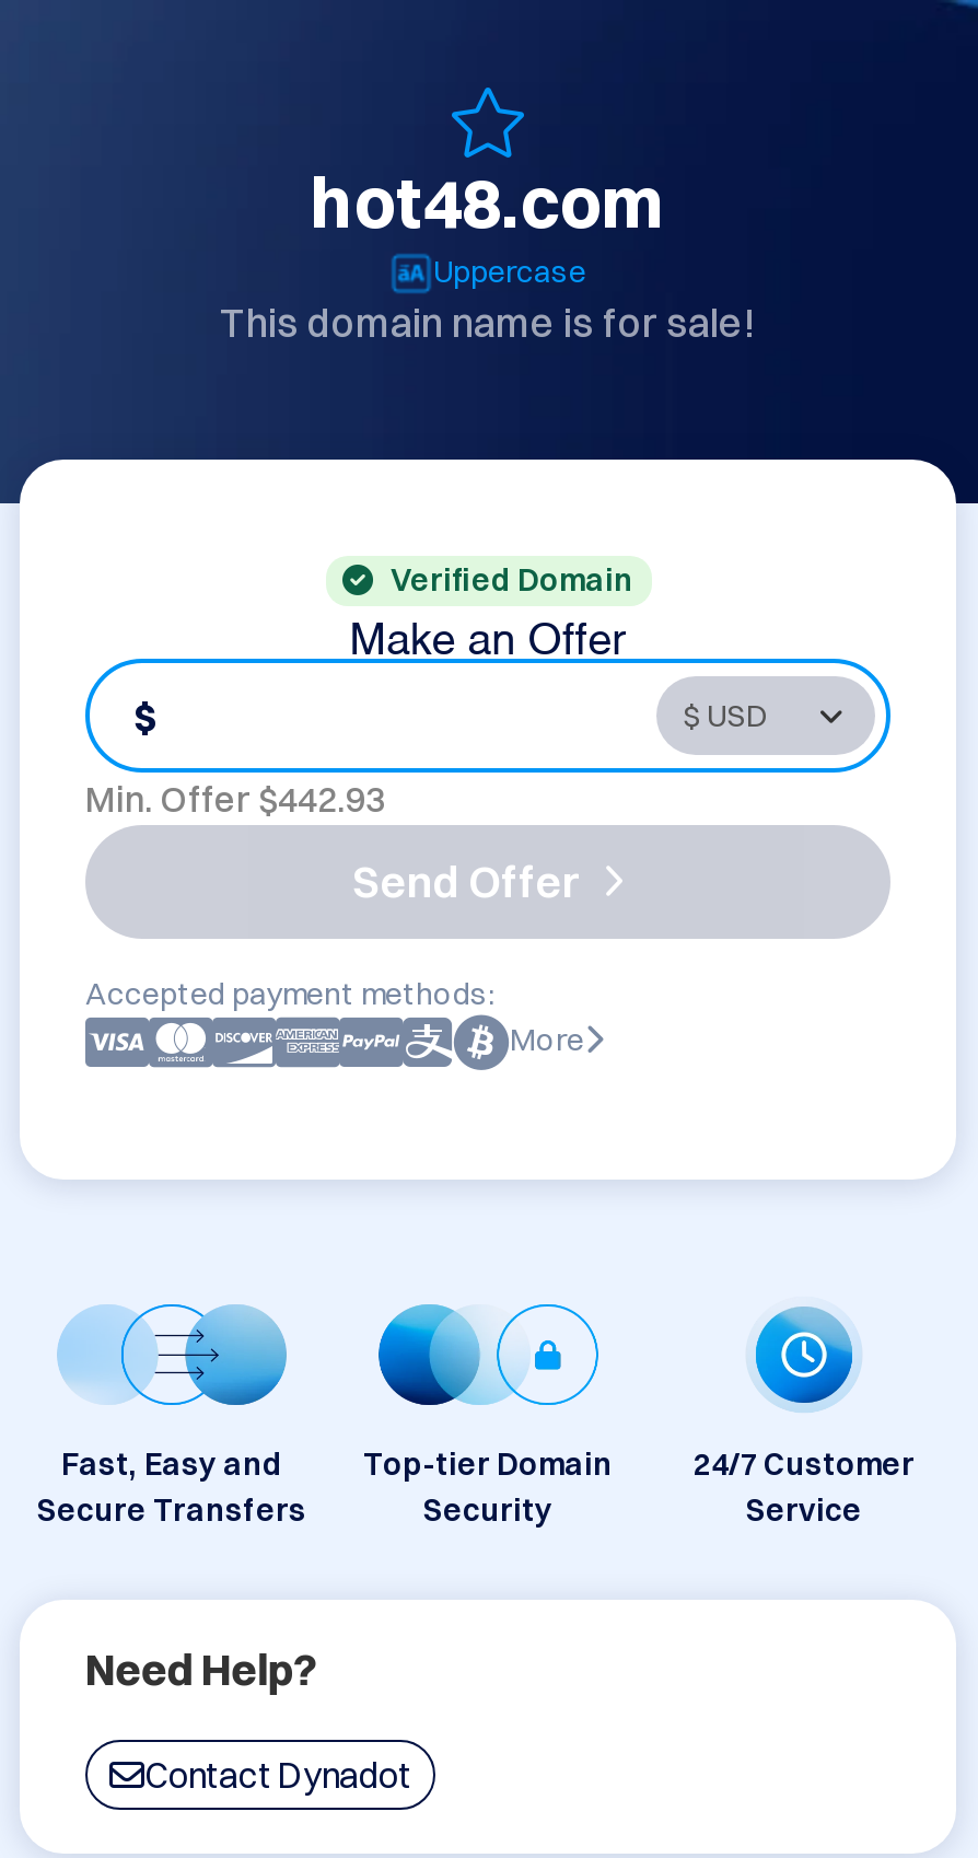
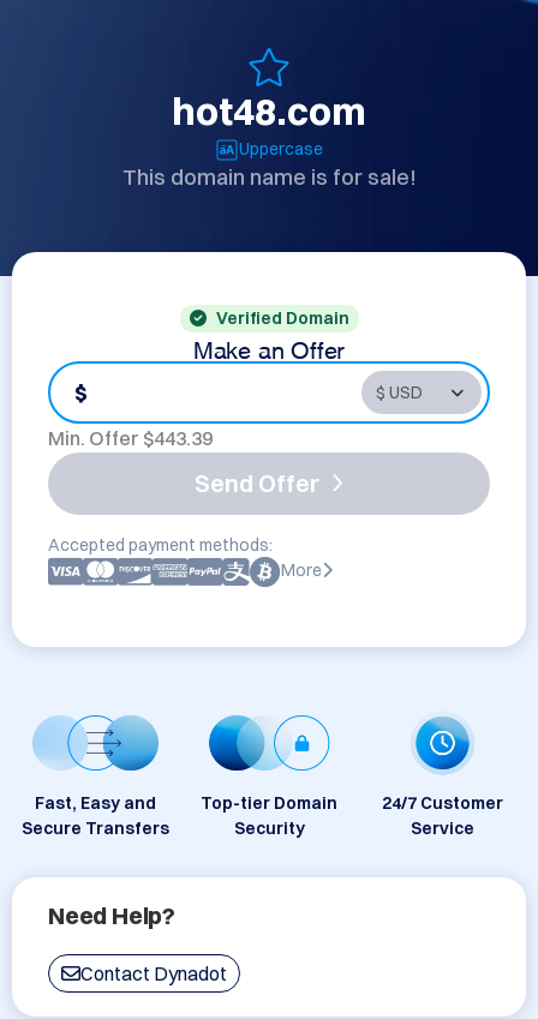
- Min. Offer $442.93
+ Min. Offer $443.39
